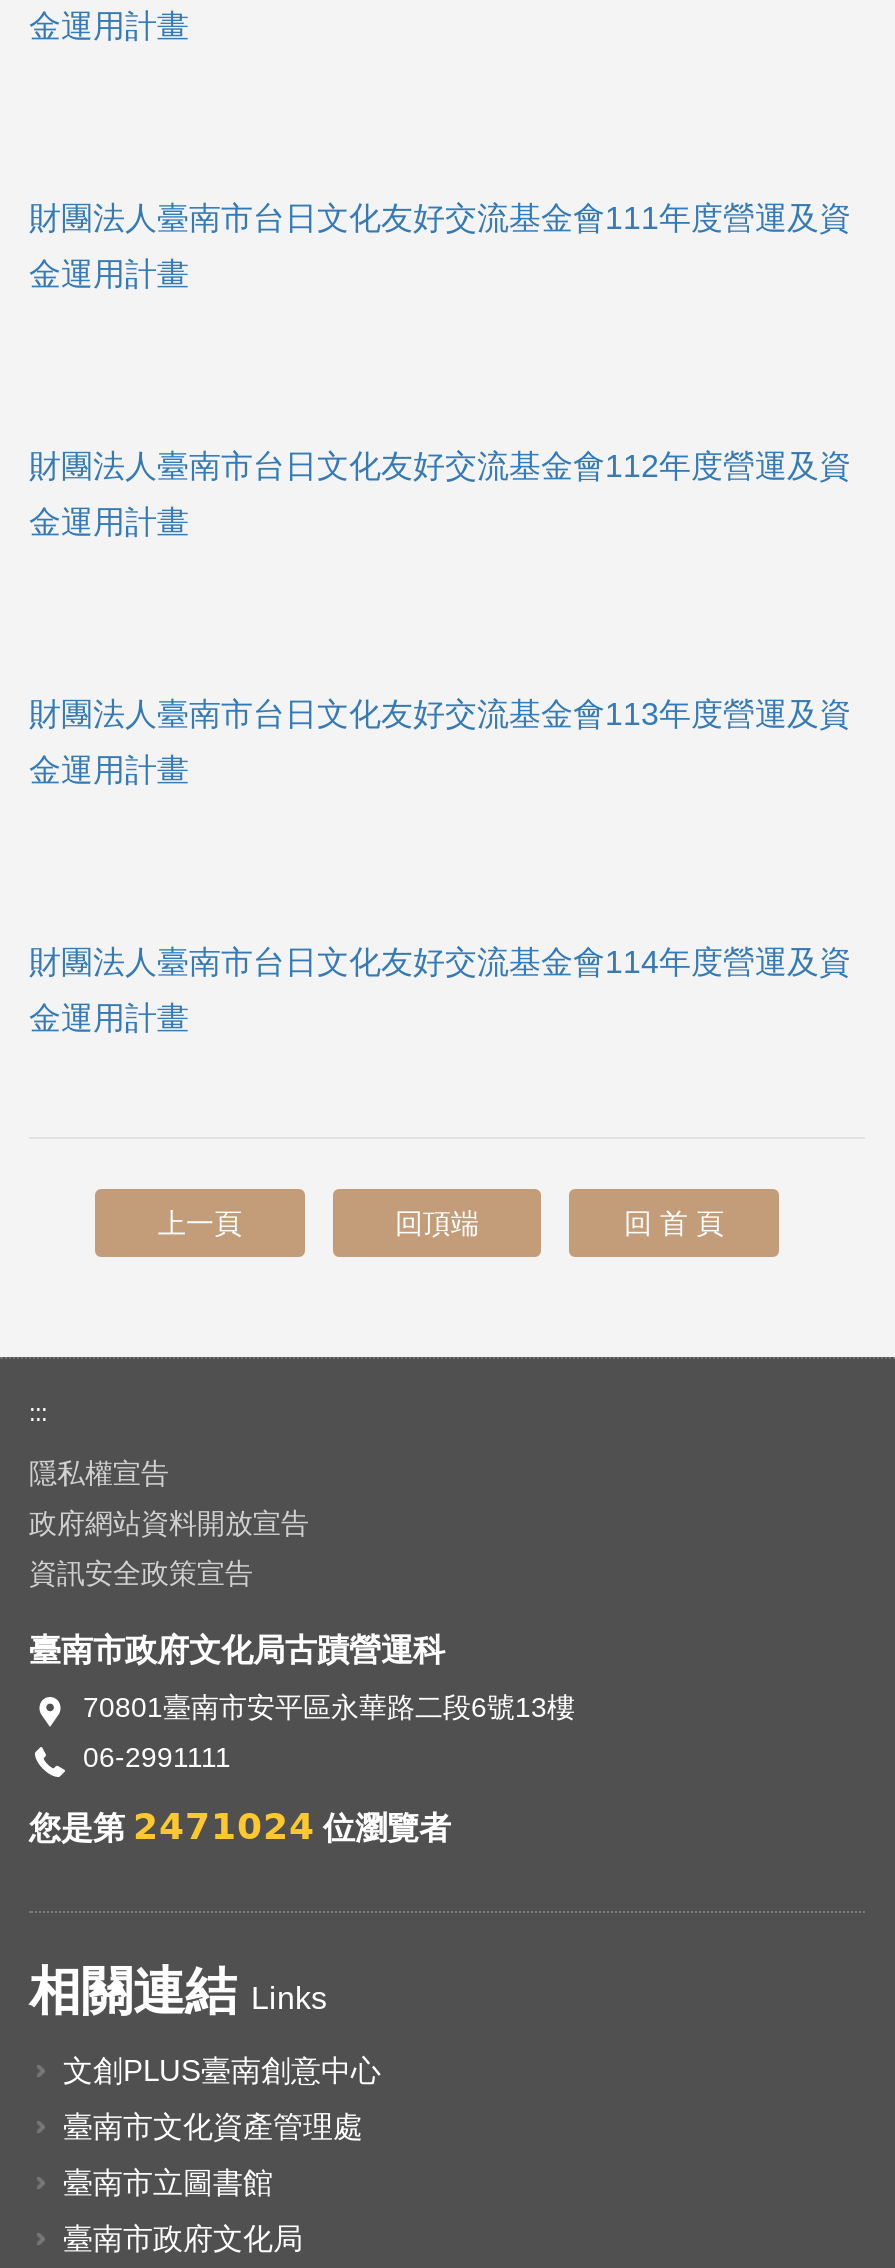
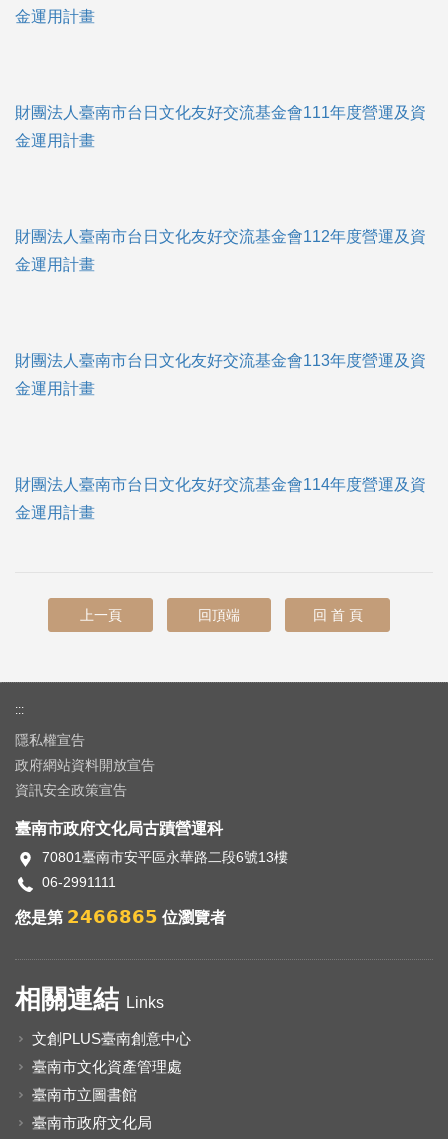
- 您是第2471024位瀏覽者
+ 您是第2466865位瀏覽者
